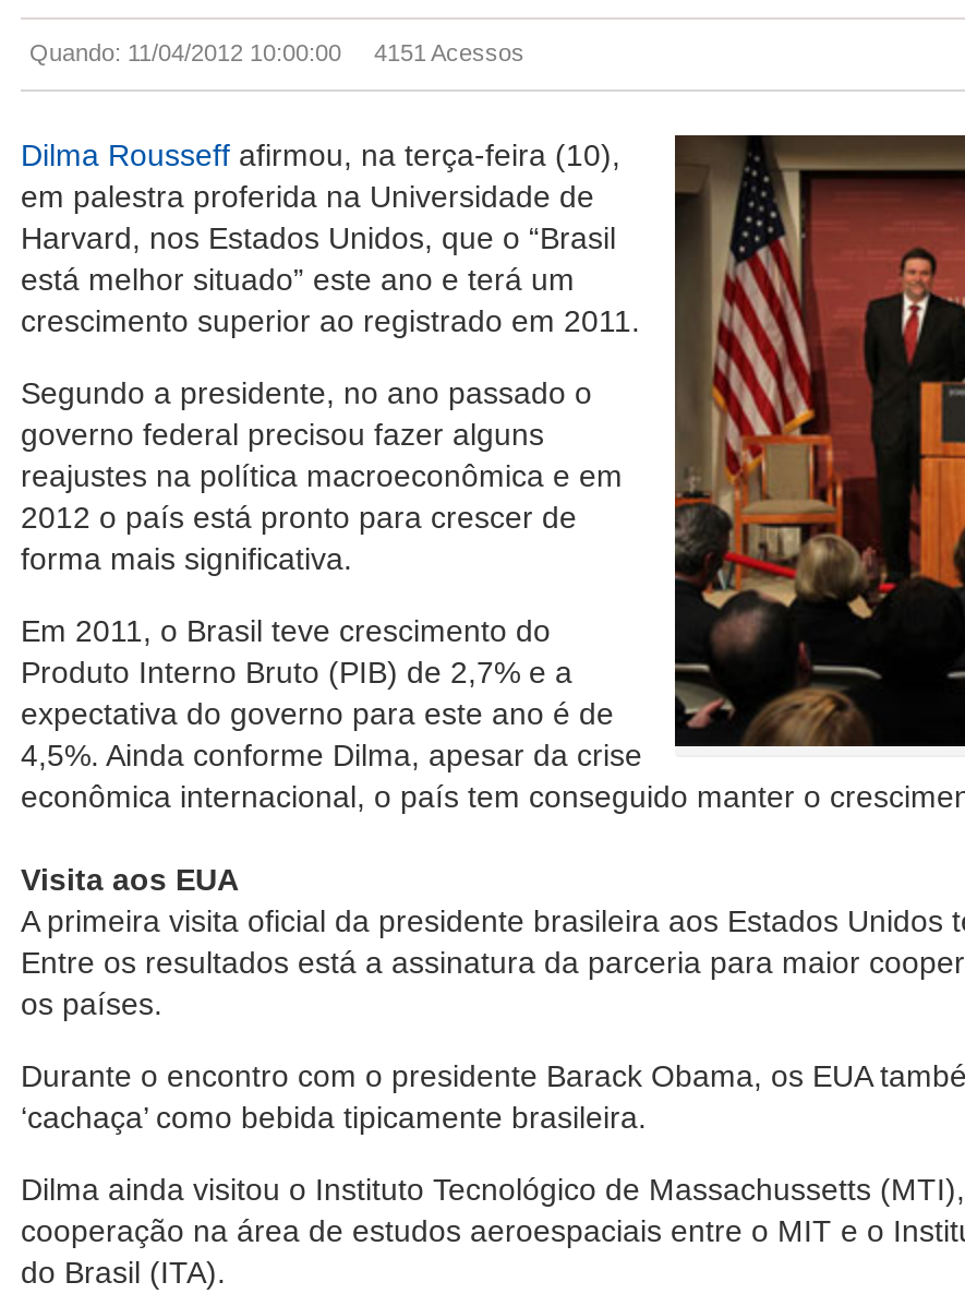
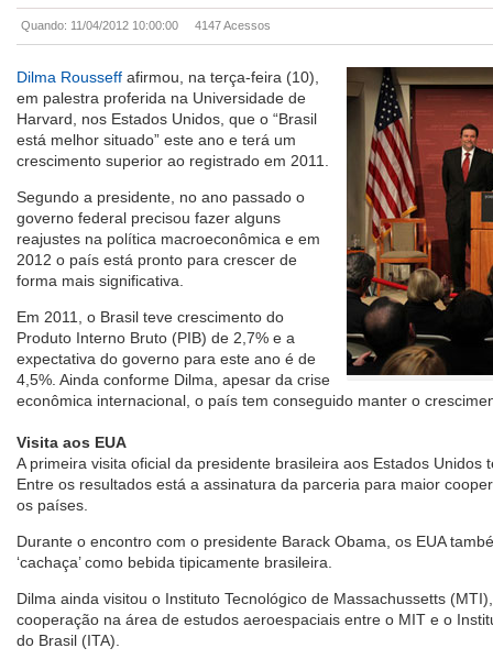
- Quando: 11/04/2012 10:00:00 4151 Acessos
+ Quando: 11/04/2012 10:00:00 4147 Acessos
